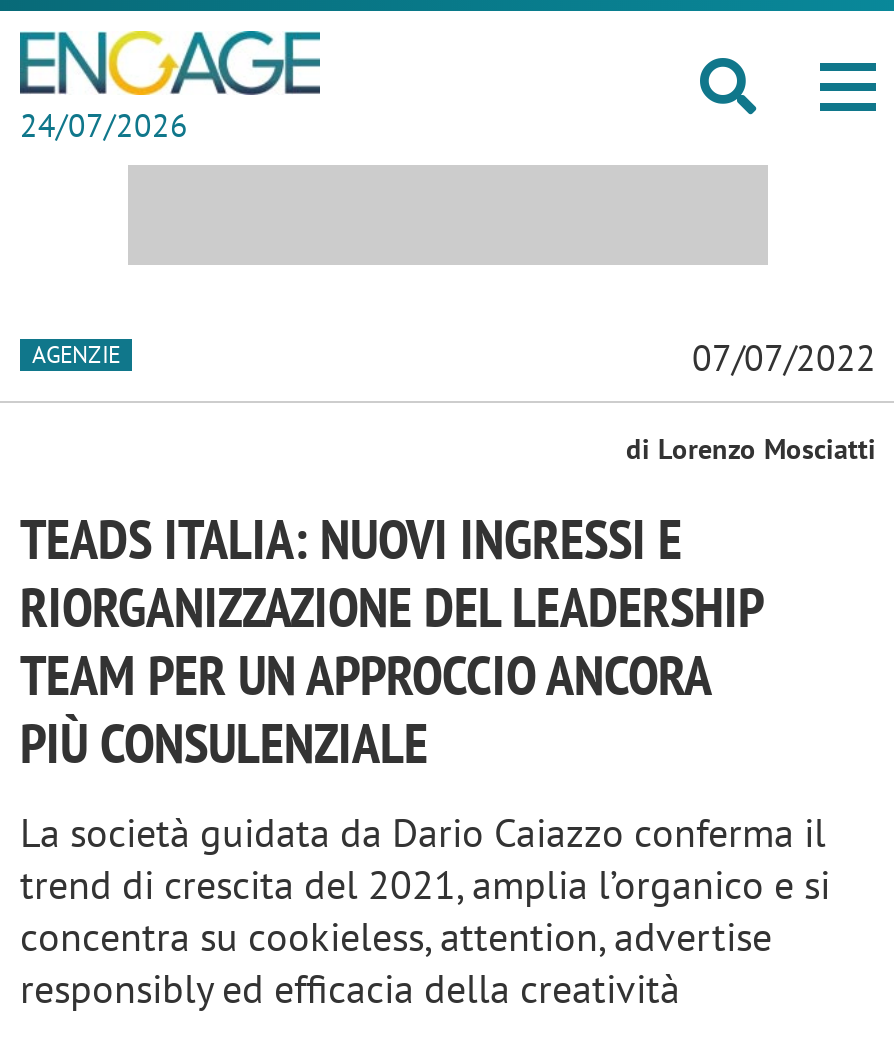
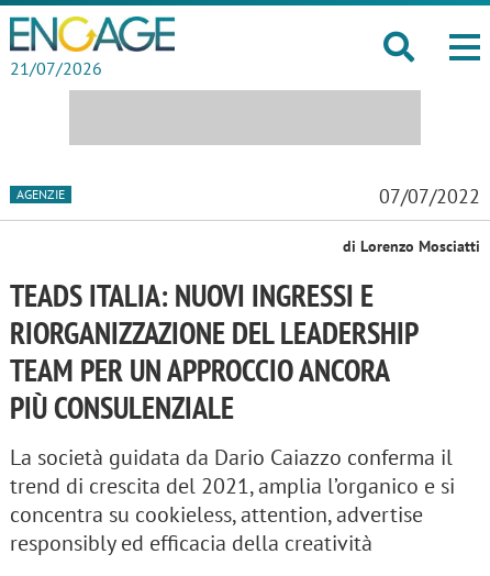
- 24/07/2026
+ 21/07/2026
